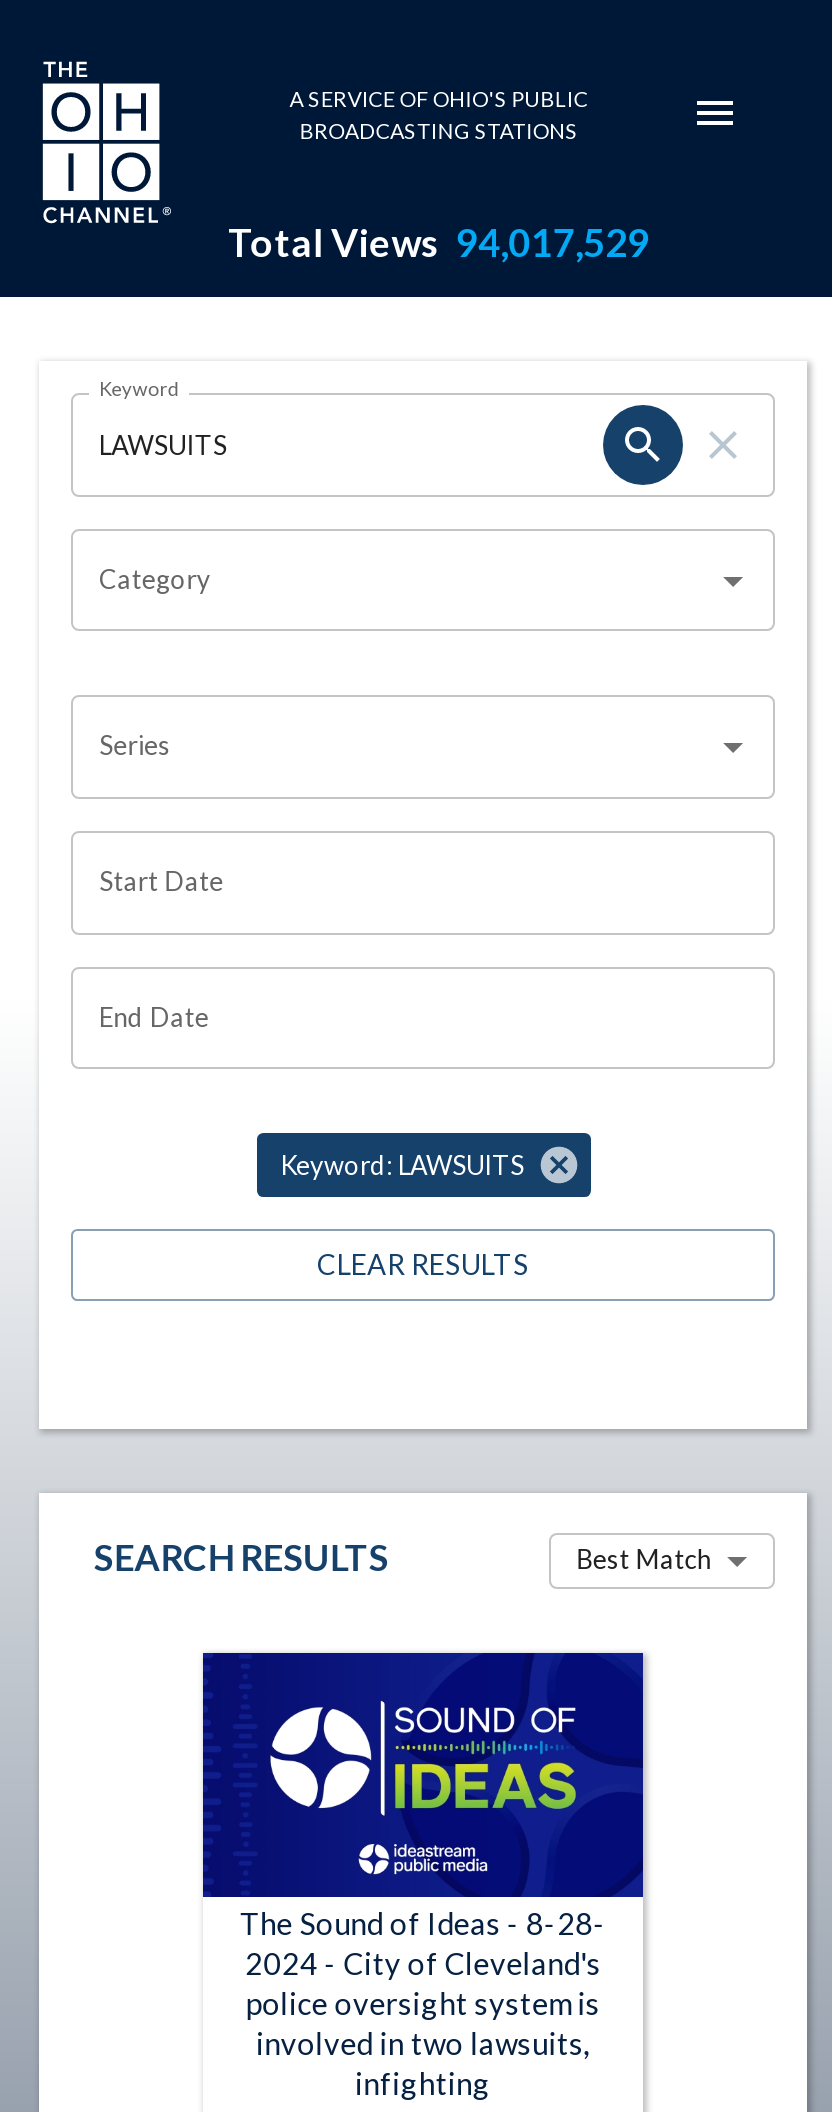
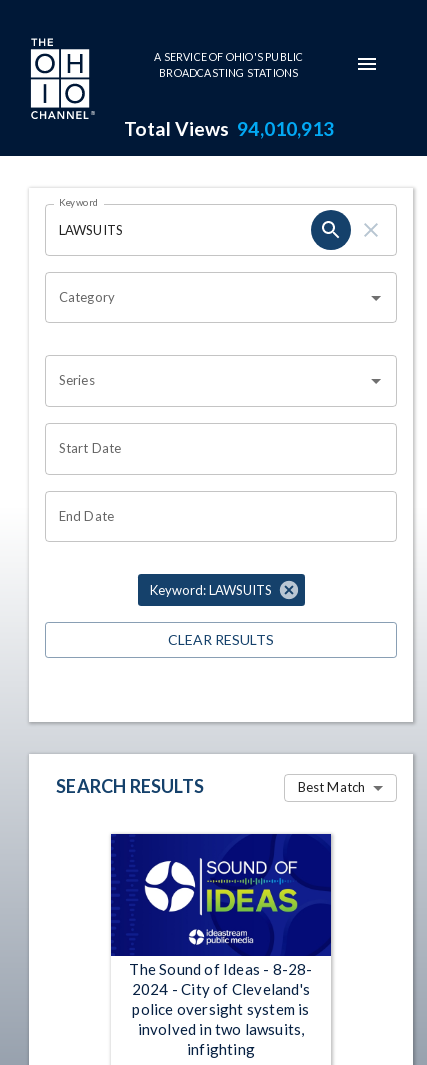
- Total Views 94,017,529
+ Total Views 94,010,913
